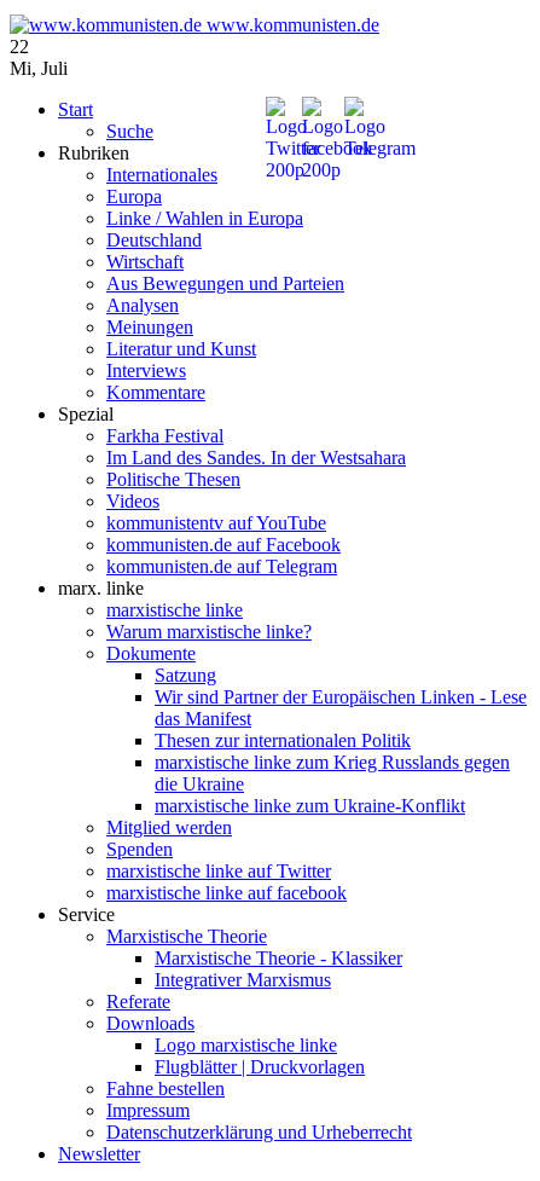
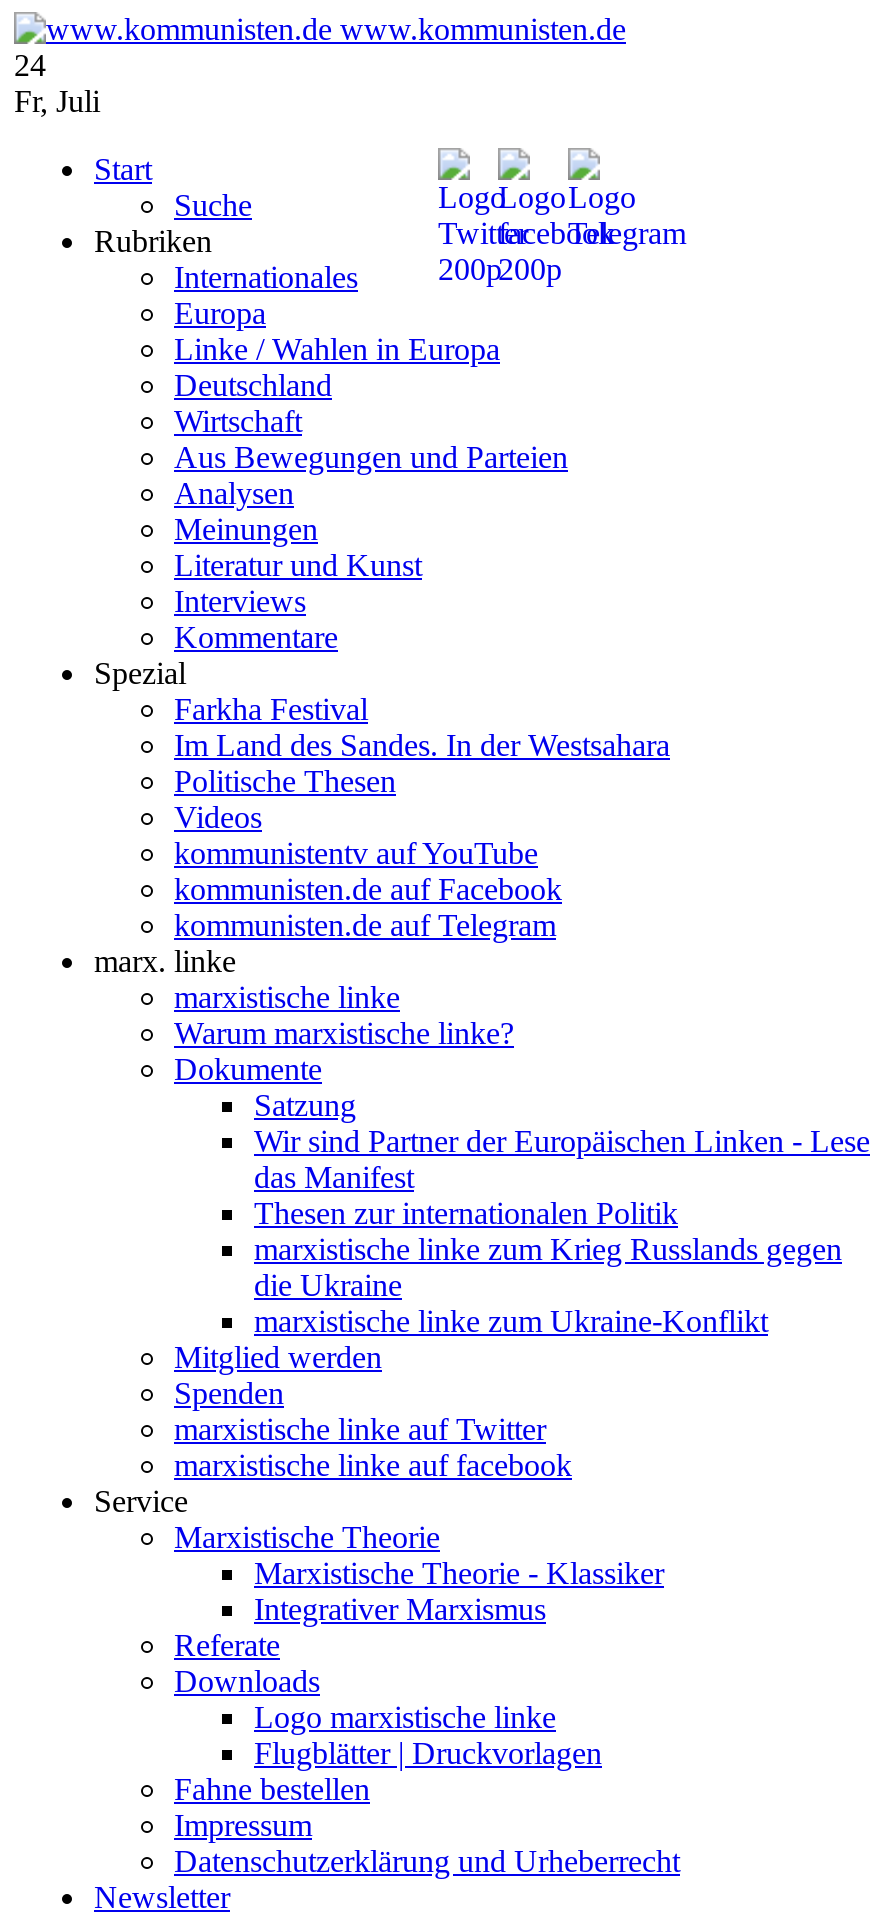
- 22
+ 24

- Mi, Juli
+ Fr, Juli
